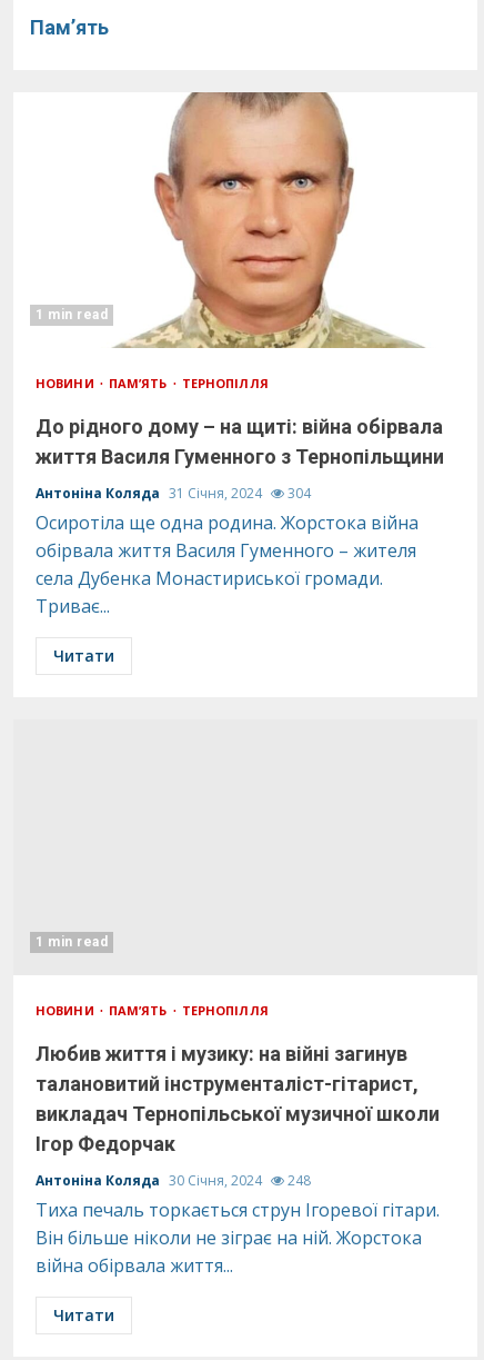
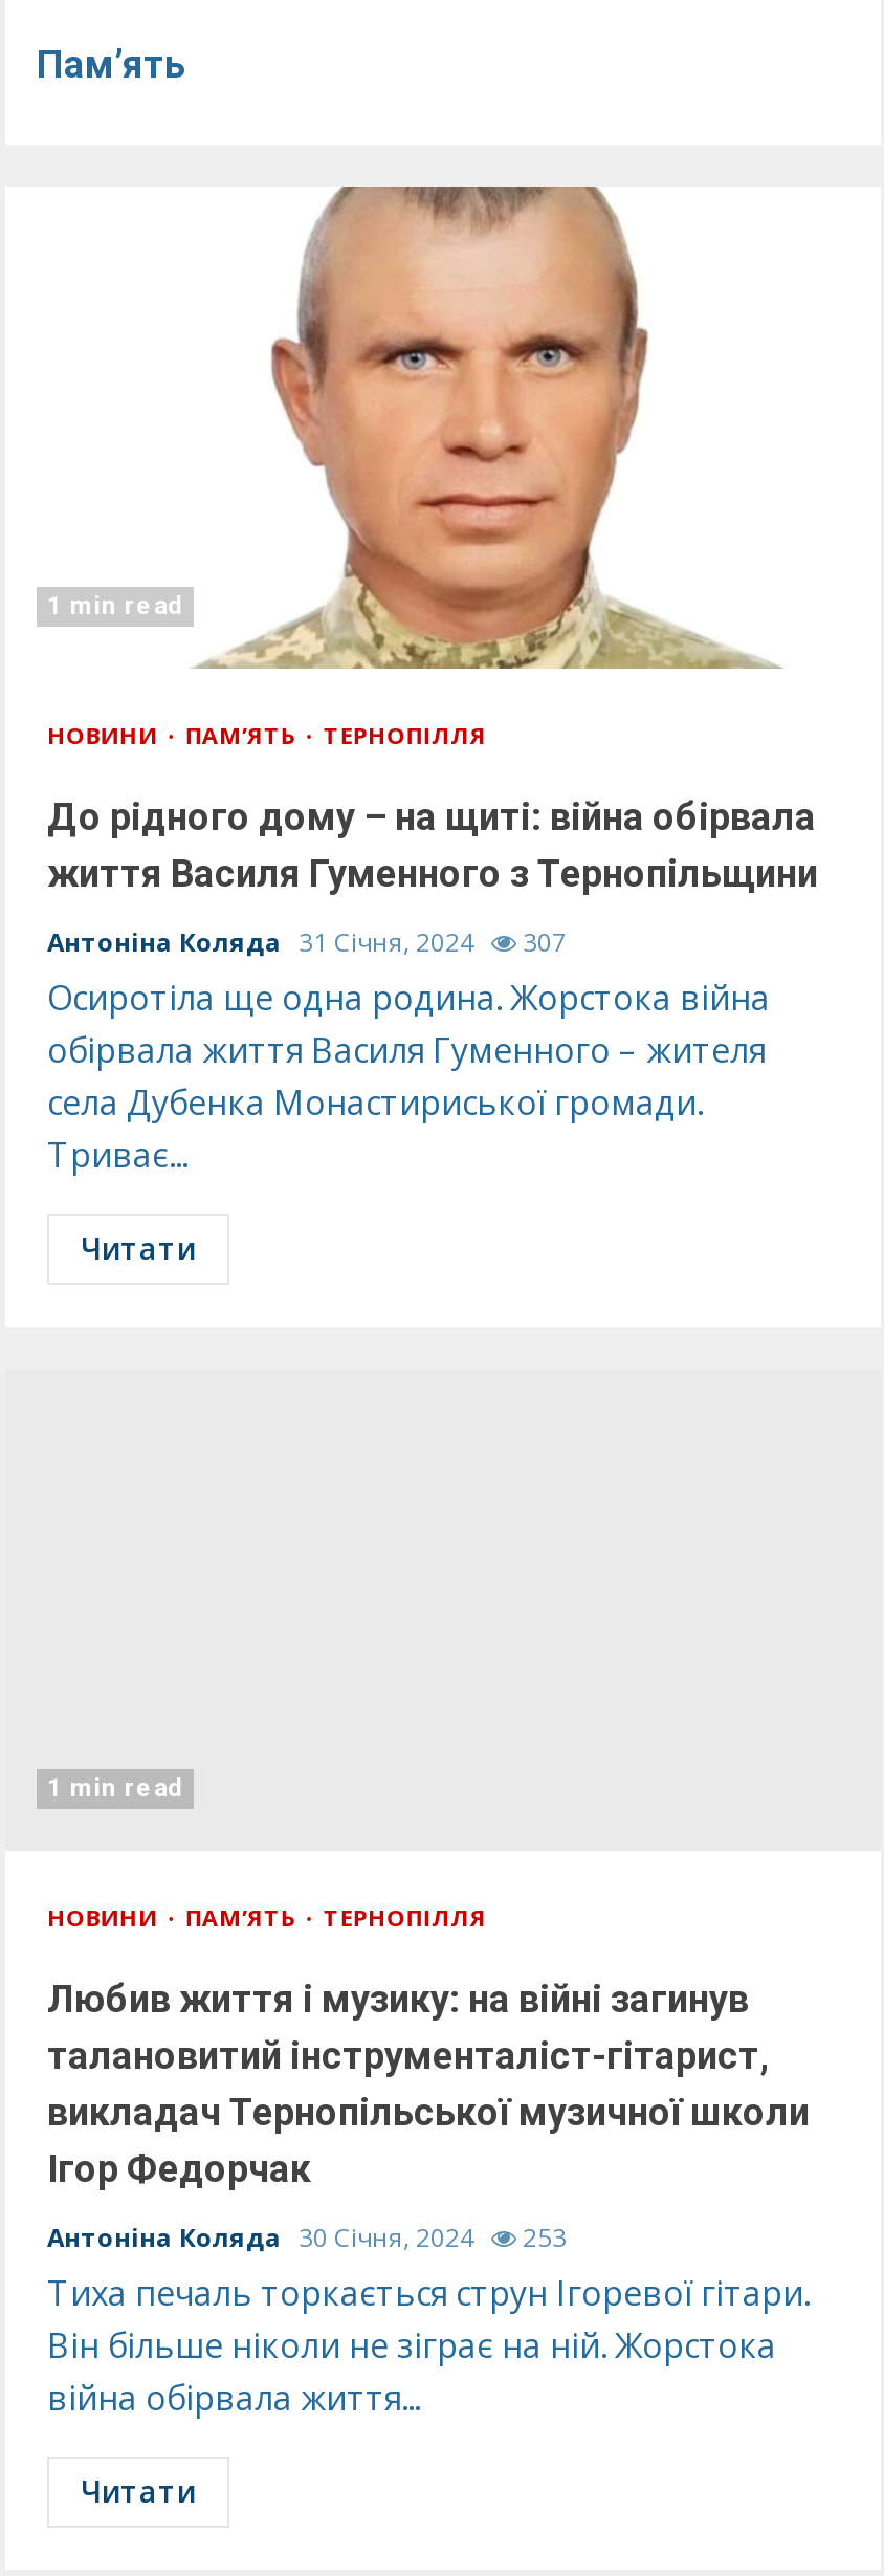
- Антоніна Коляда 31 Січня, 2024 304
+ Антоніна Коляда 31 Січня, 2024 307

- Антоніна Коляда 30 Січня, 2024 248
+ Антоніна Коляда 30 Січня, 2024 253
